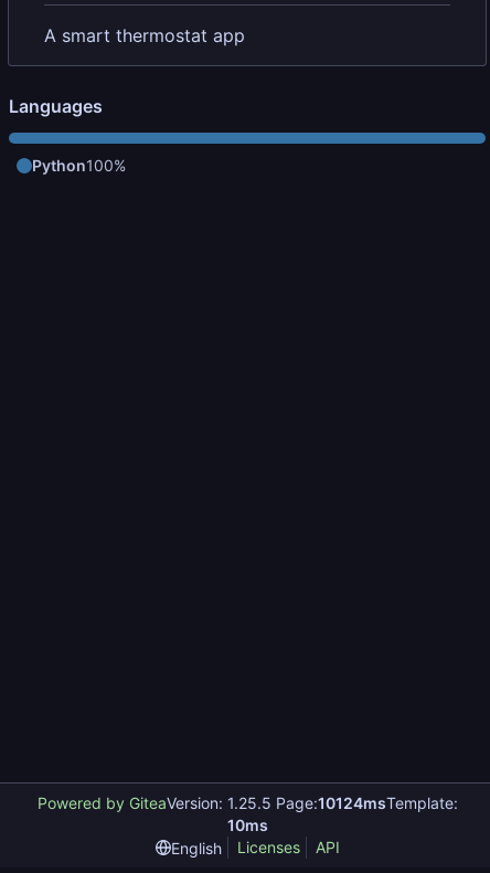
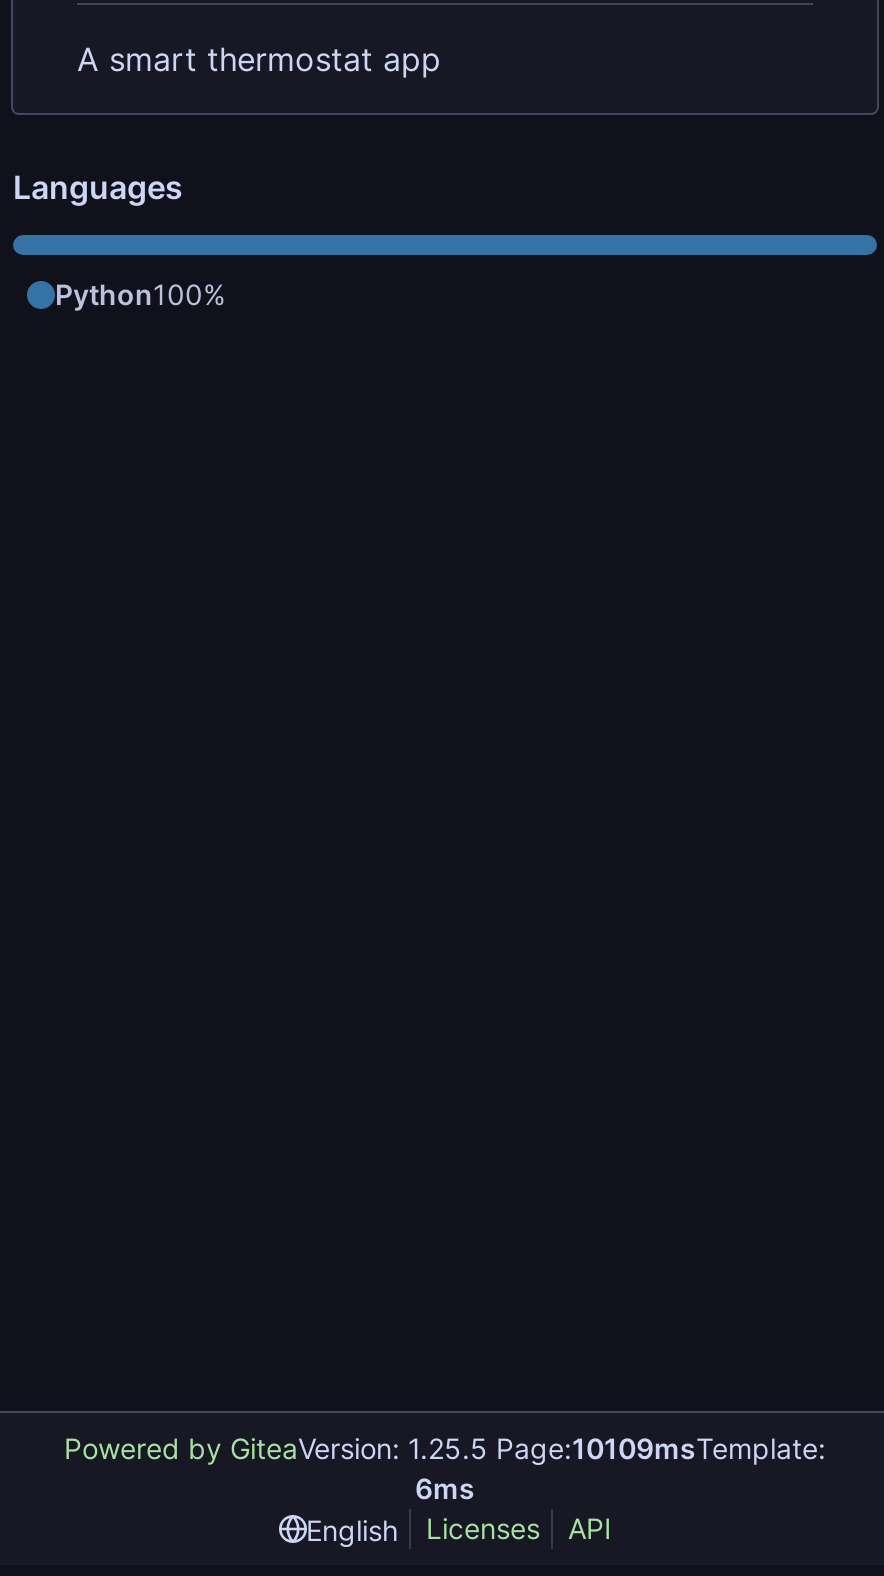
- Powered by GiteaVersion: 1.25.5 Page:10124msTemplate:
- 10ms
+ Powered by GiteaVersion: 1.25.5 Page:10109msTemplate:
+ 6ms
